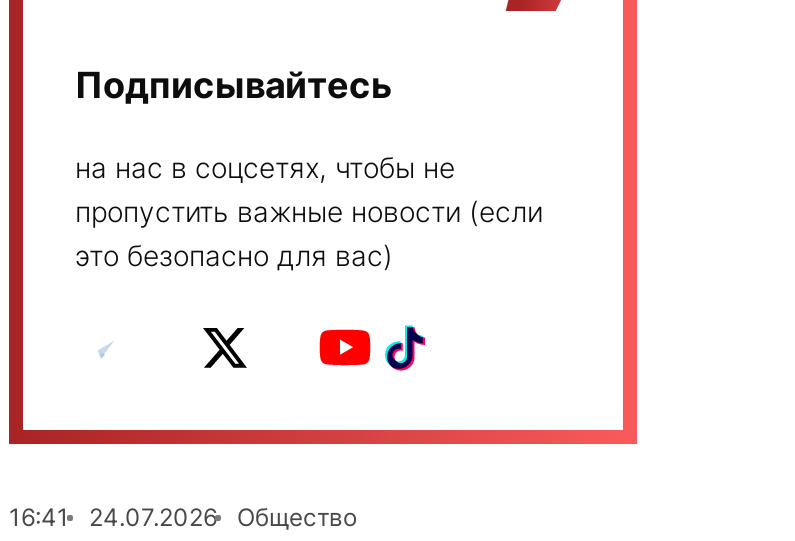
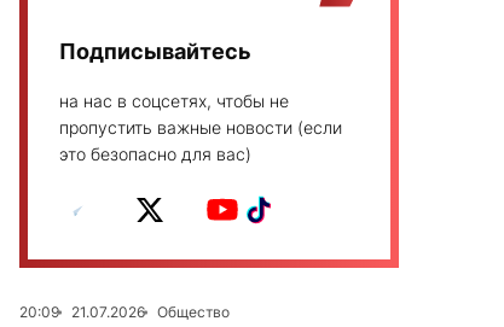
- 16:41
+ 20:09

- 24.07.2026
+ 21.07.2026
